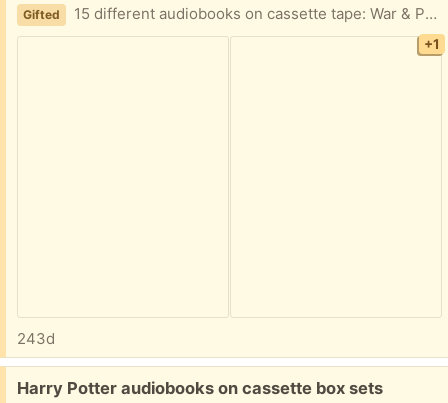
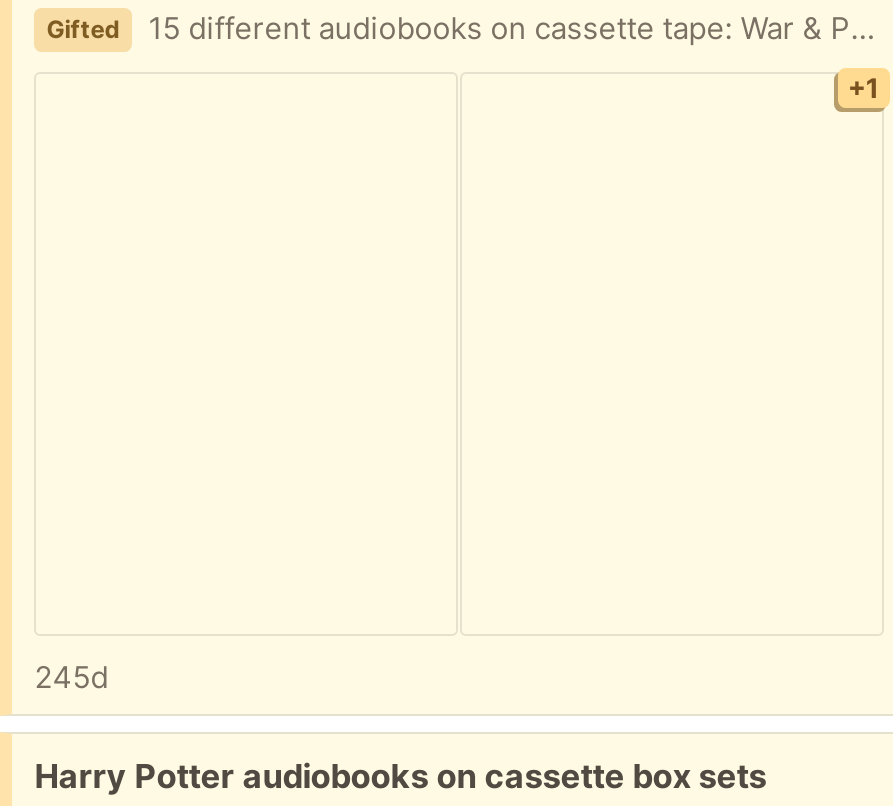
- 243d
+ 245d
